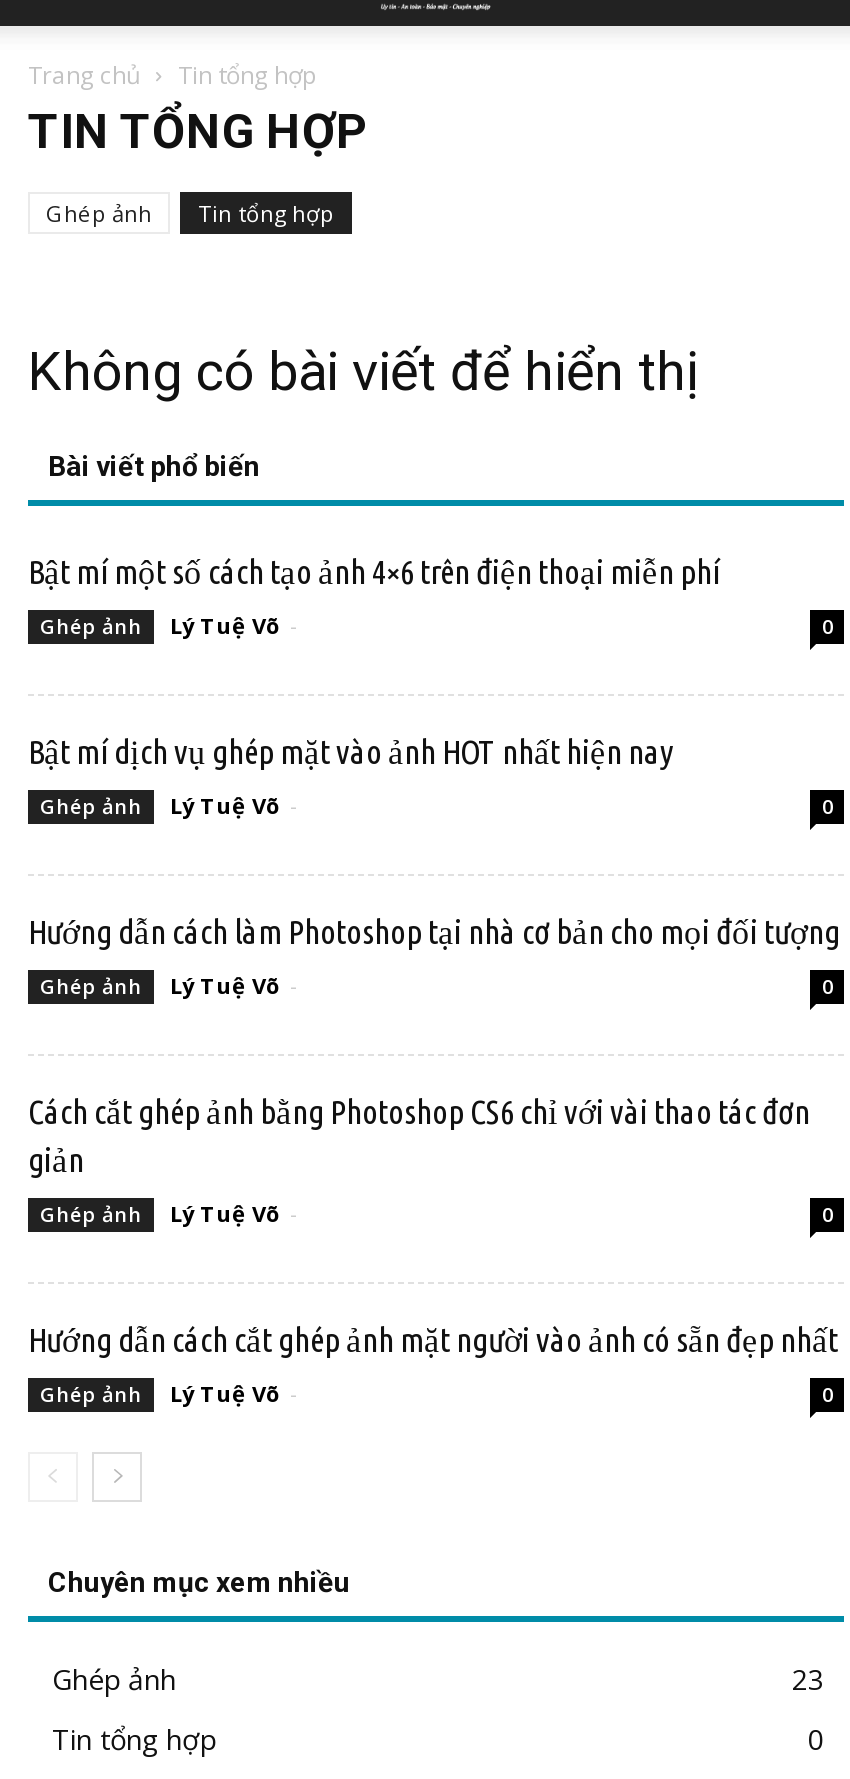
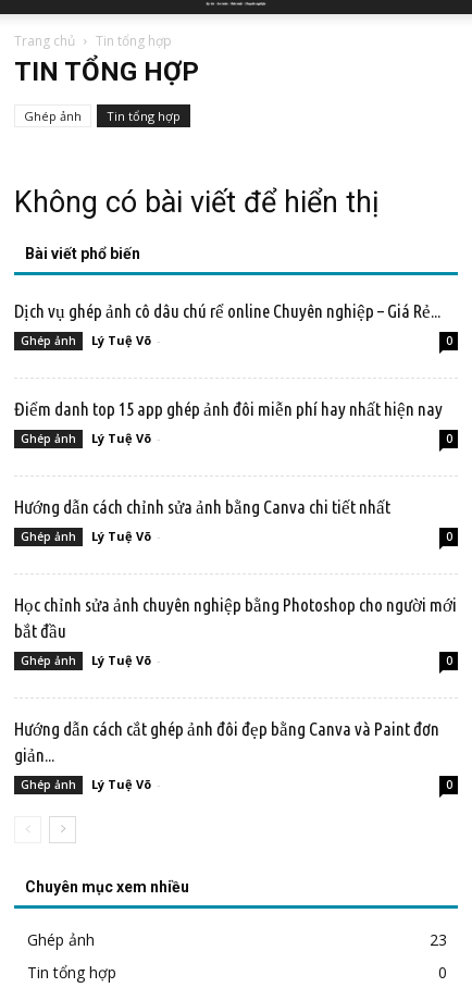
- Bật mí một số cách tạo ảnh 4×6 trên điện thoại miễn phí
+ Dịch vụ ghép ảnh cô dâu chú rể online Chuyên nghiệp – Giá Rẻ...

- Bật mí dịch vụ ghép mặt vào ảnh HOT nhất hiện nay
+ Điểm danh top 15 app ghép ảnh đôi miễn phí hay nhất hiện nay

- Hướng dẫn cách làm Photoshop tại nhà cơ bản cho mọi đối tượng
+ Hướng dẫn cách chỉnh sửa ảnh bằng Canva chi tiết nhất

- Cách cắt ghép ảnh bằng Photoshop CS6 chỉ với vài thao tác đơn
- giản
+ Học chỉnh sửa ảnh chuyên nghiệp bằng Photoshop cho người mới
+ bắt đầu

- Hướng dẫn cách cắt ghép ảnh mặt người vào ảnh có sẵn đẹp nhất
+ Hướng dẫn cách cắt ghép ảnh đôi đẹp bằng Canva và Paint đơn
+ giản...
